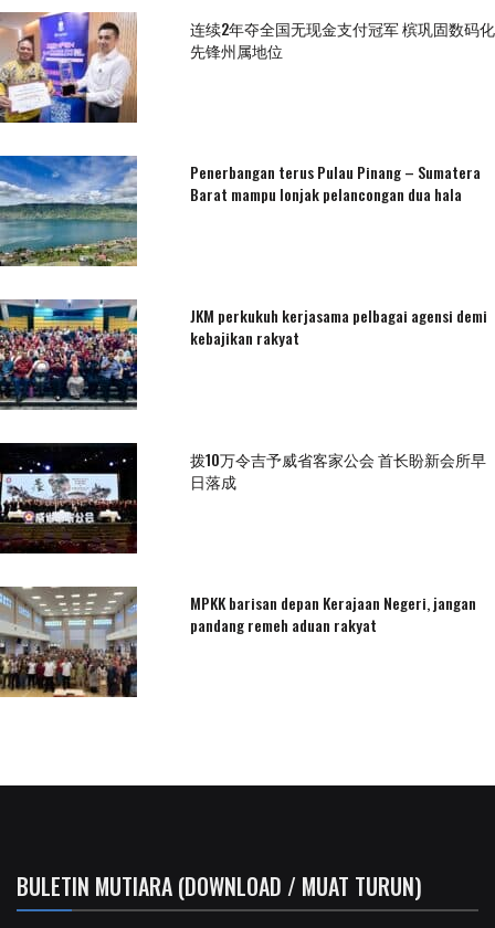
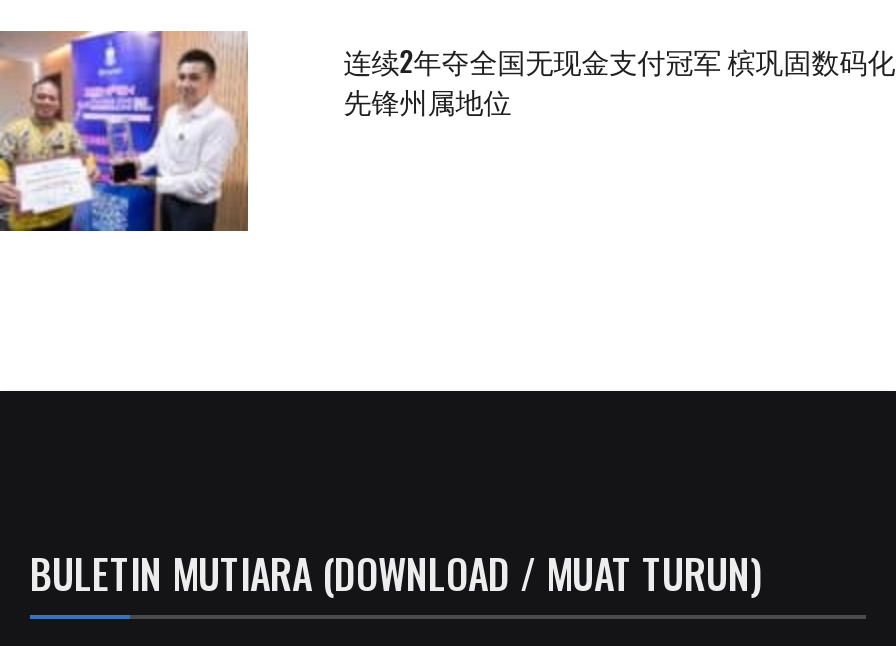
- [image]

- Penerbangan terus Pulau Pinang – Sumatera
- Barat mampu lonjak pelancongan dua hala

- [image]

- JKM perkukuh kerjasama pelbagai agensi demi
- kebajikan rakyat

- [image]

- 拨10万令吉予威省客家公会 首长盼新会所早
- 日落成

- [image]

- MPKK barisan depan Kerajaan Negeri, jangan
- pandang remeh aduan rakyat
